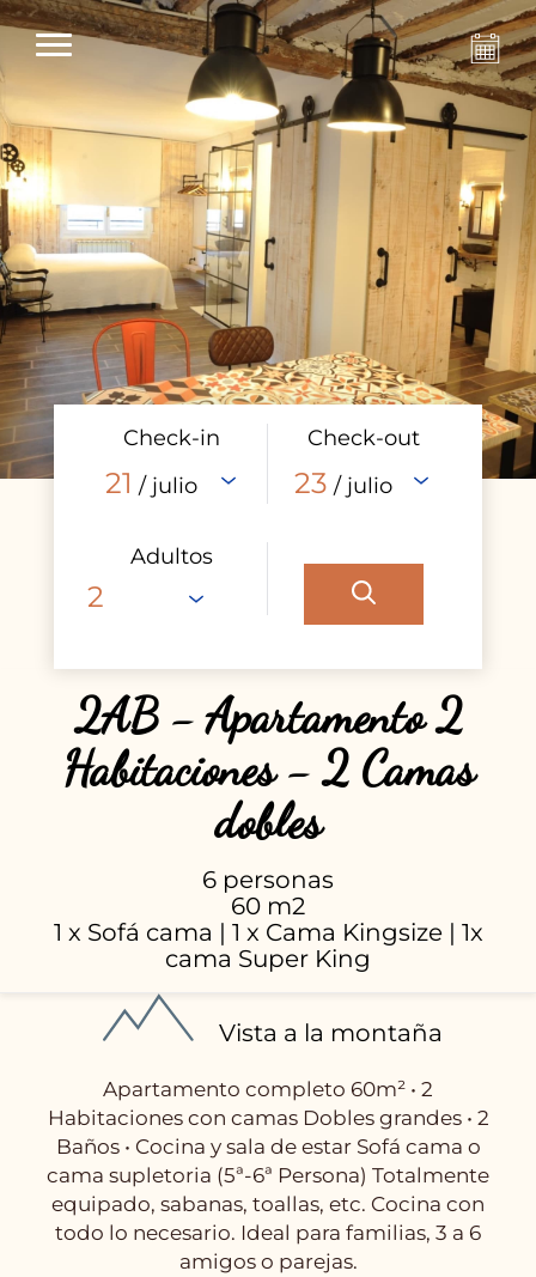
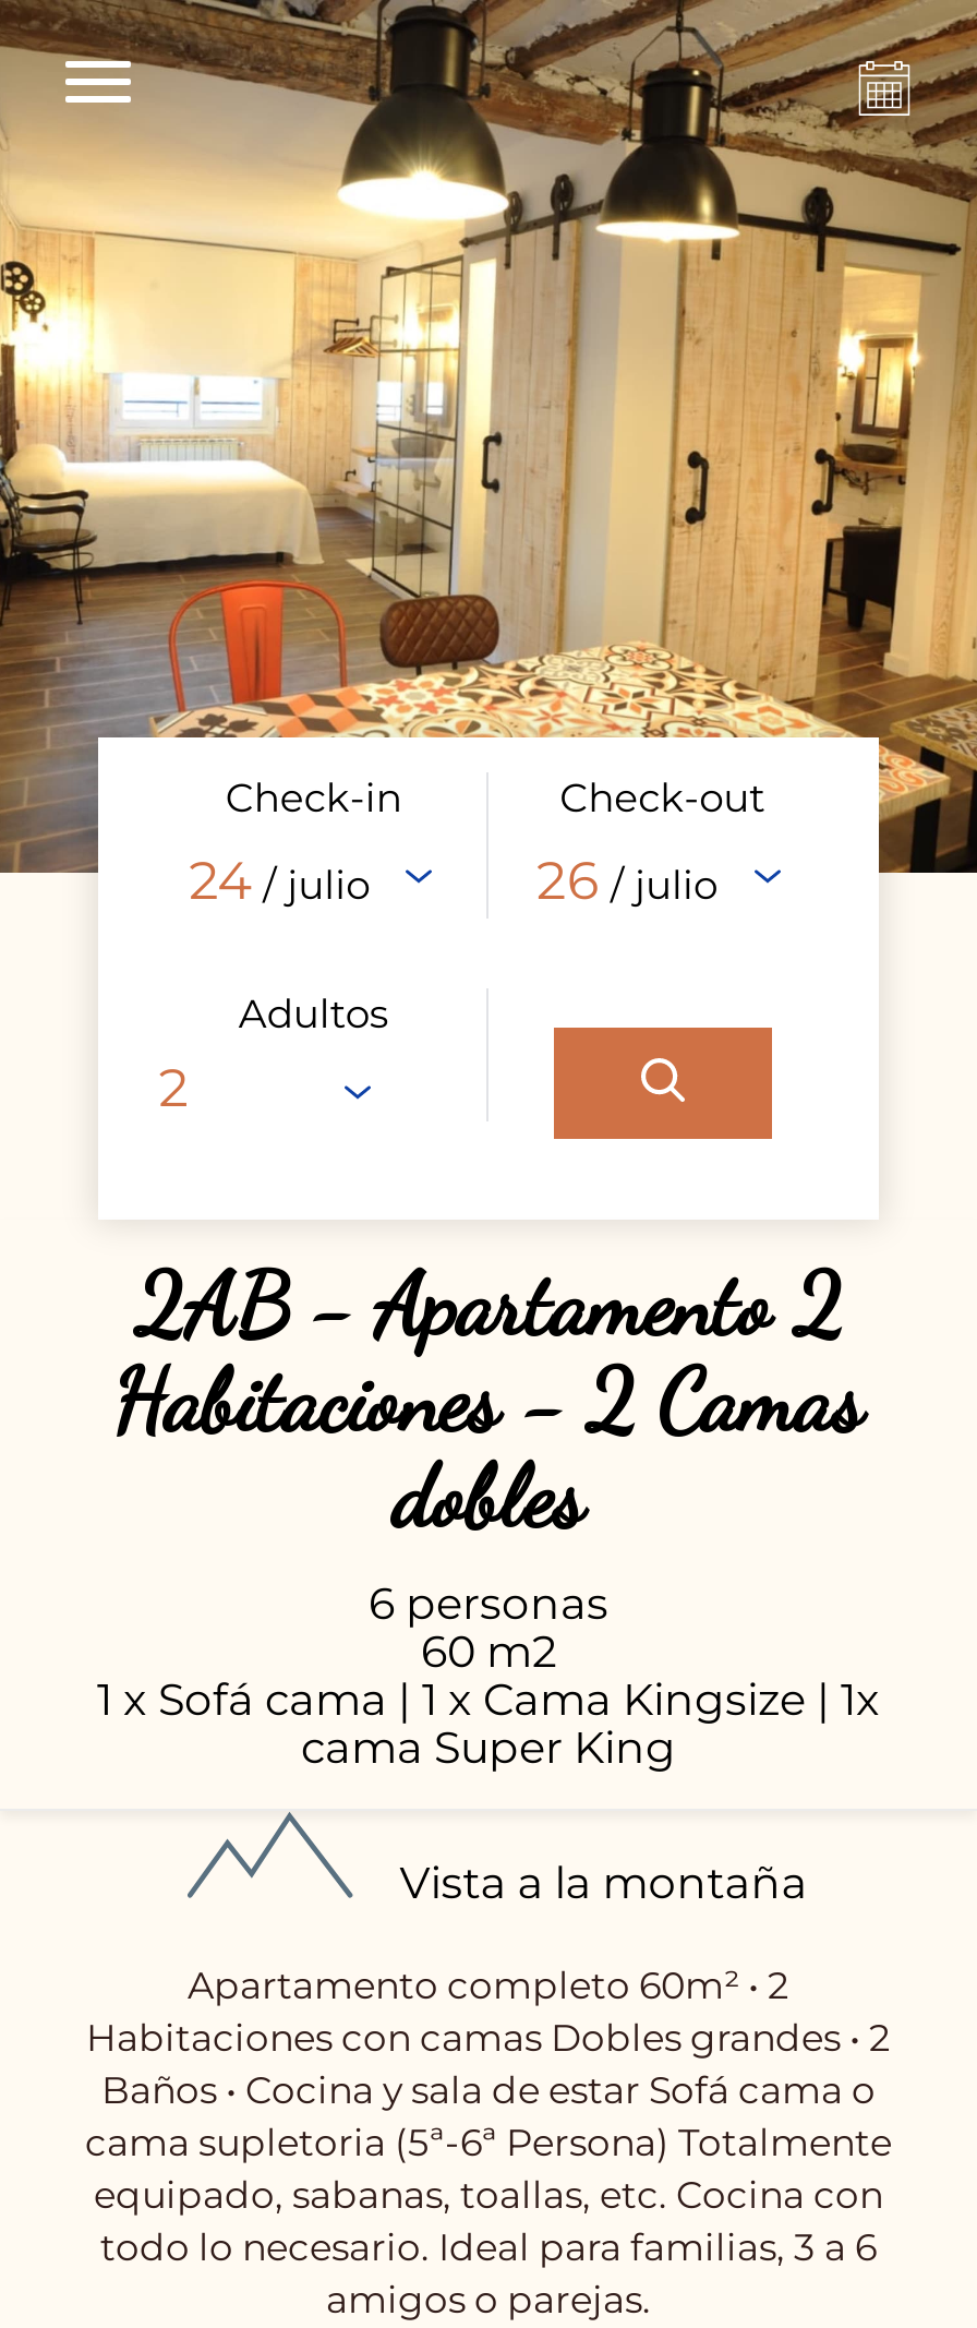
- 21 / julio
+ 24 / julio

- 23 / julio
+ 26 / julio
